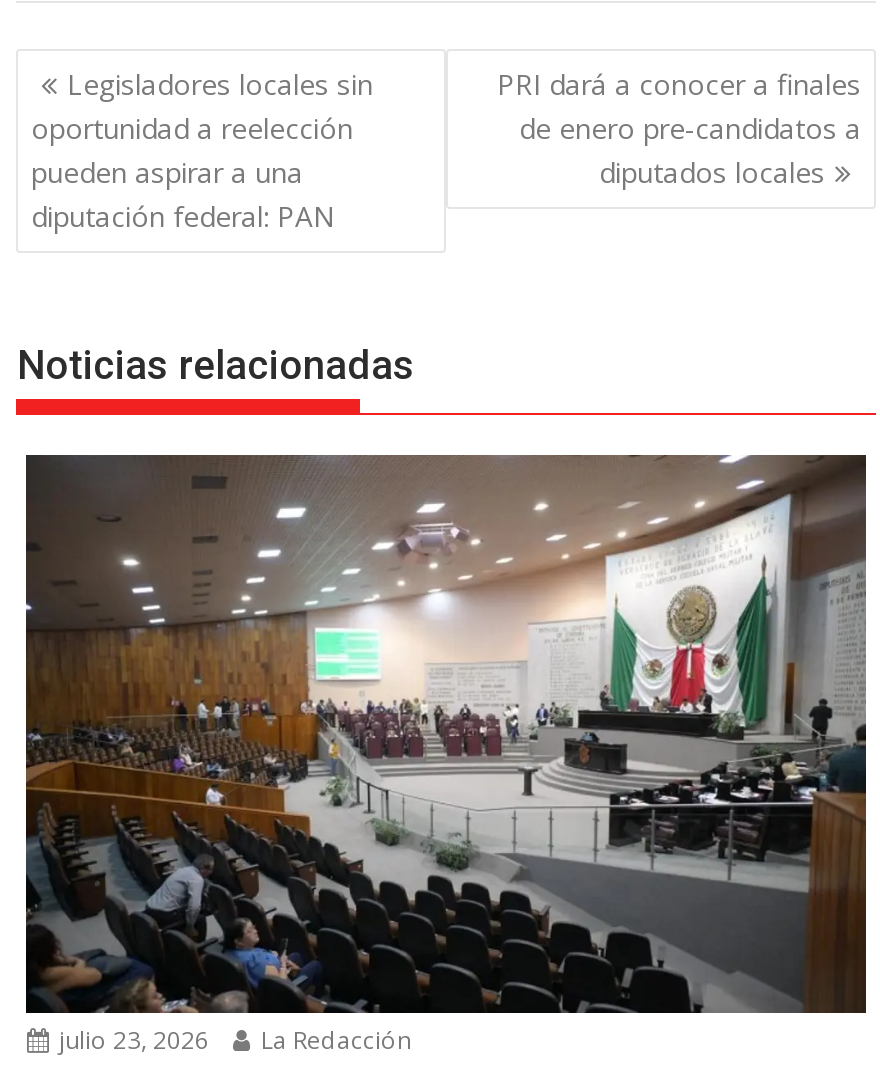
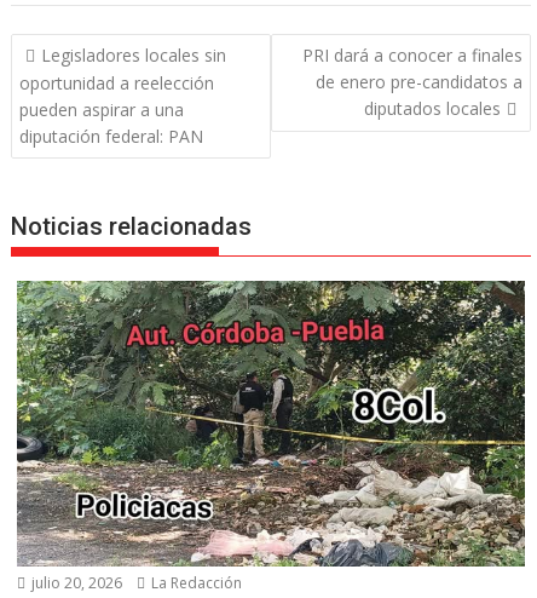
- [image]
- julio 23, 2026 La Redacción
+ [image]
+ julio 20, 2026 La Redacción
